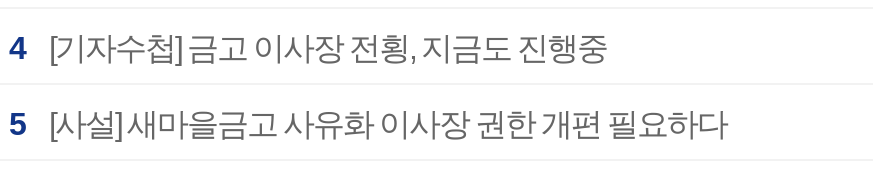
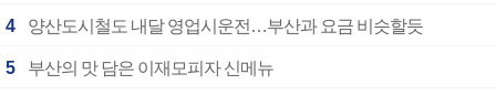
- [기자수첩] 금고 이사장 전횡, 지금도 진행중
+ 양산도시철도 내달 영업시운전…부산과 요금 비슷할듯

- [사설] 새마을금고 사유화 이사장 권한 개편 필요하다
+ 부산의 맛 담은 이재모피자 신메뉴
